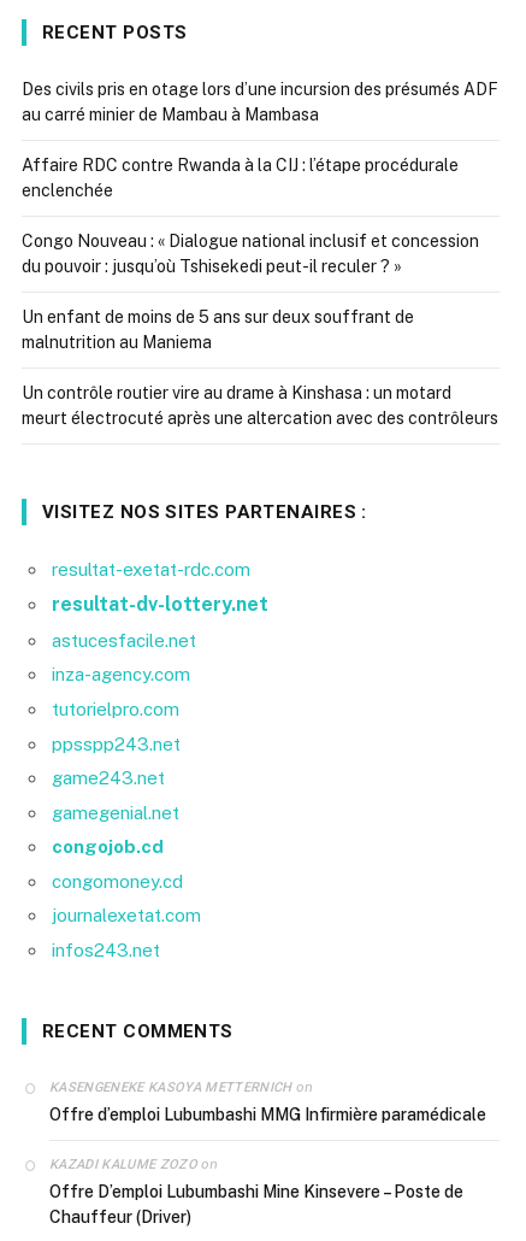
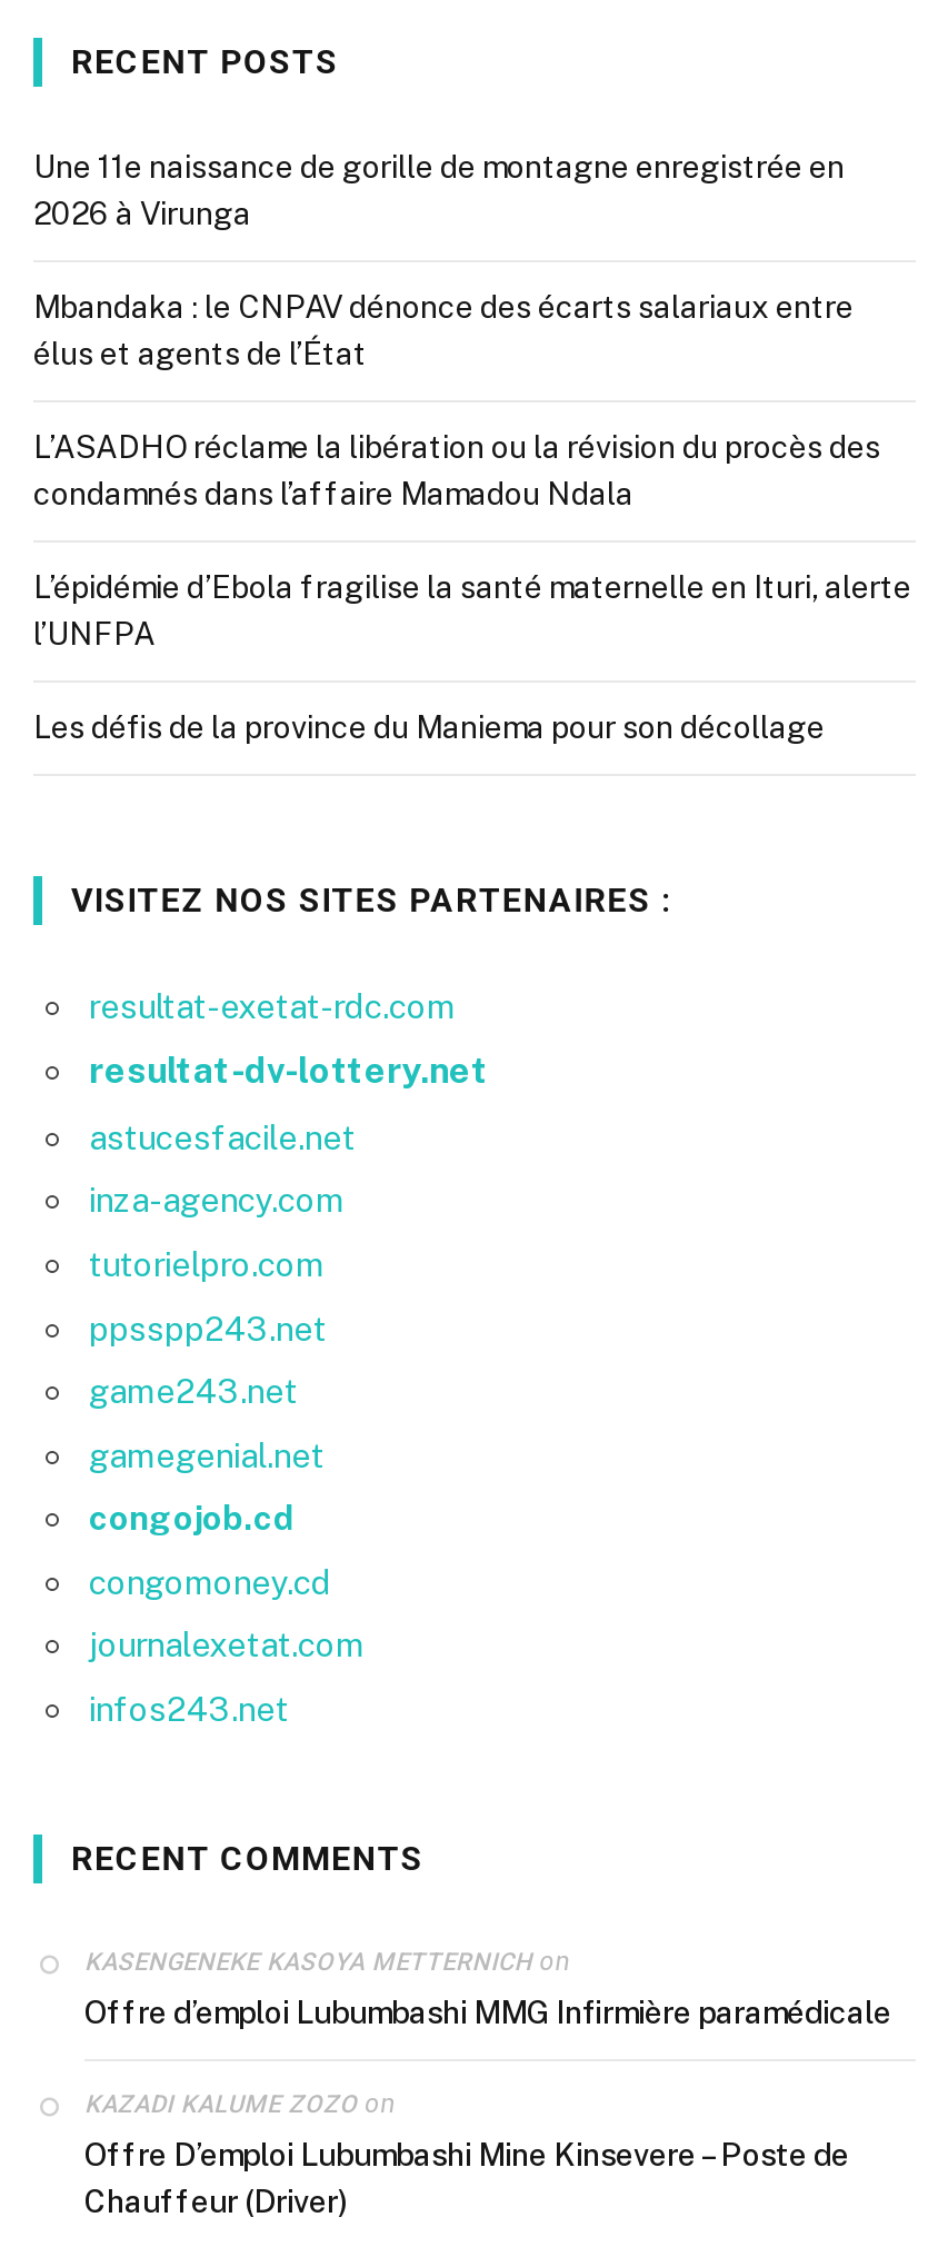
- Des civils pris en otage lors d’une incursion des présumés ADF
- au carré minier de Mambau à Mambasa
+ Une 11e naissance de gorille de montagne enregistrée en
+ 2026 à Virunga

- Affaire RDC contre Rwanda à la CIJ : l’étape procédurale
- enclenchée
+ Mbandaka : le CNPAV dénonce des écarts salariaux entre
+ élus et agents de l’État

- Congo Nouveau : « Dialogue national inclusif et concession
- du pouvoir : jusqu’où Tshisekedi peut-il reculer ? »
+ L’ASADHO réclame la libération ou la révision du procès des
+ condamnés dans l’affaire Mamadou Ndala

- Un enfant de moins de 5 ans sur deux souffrant de
- malnutrition au Maniema
+ L’épidémie d’Ebola fragilise la santé maternelle en Ituri, alerte
+ l’UNFPA

- Un contrôle routier vire au drame à Kinshasa : un motard
- meurt électrocuté après une altercation avec des contrôleurs
+ Les défis de la province du Maniema pour son décollage
